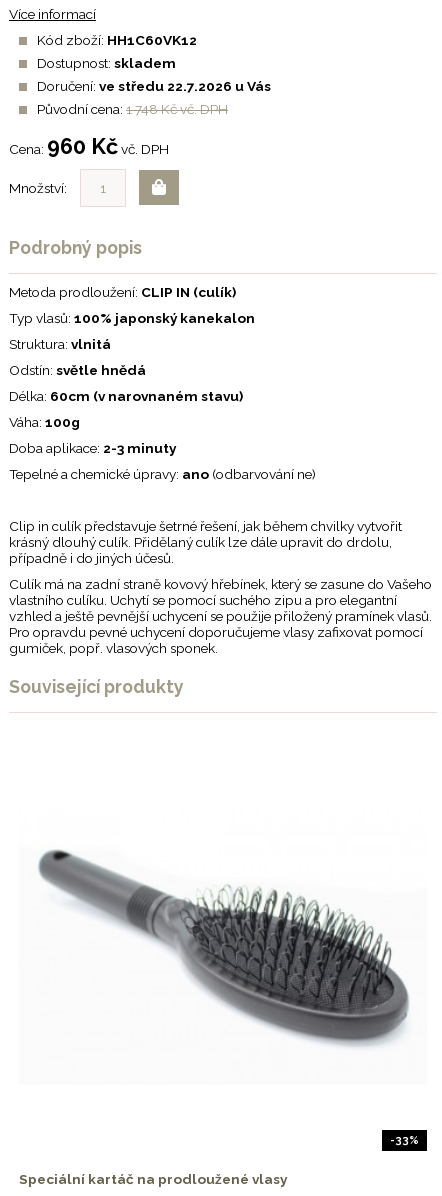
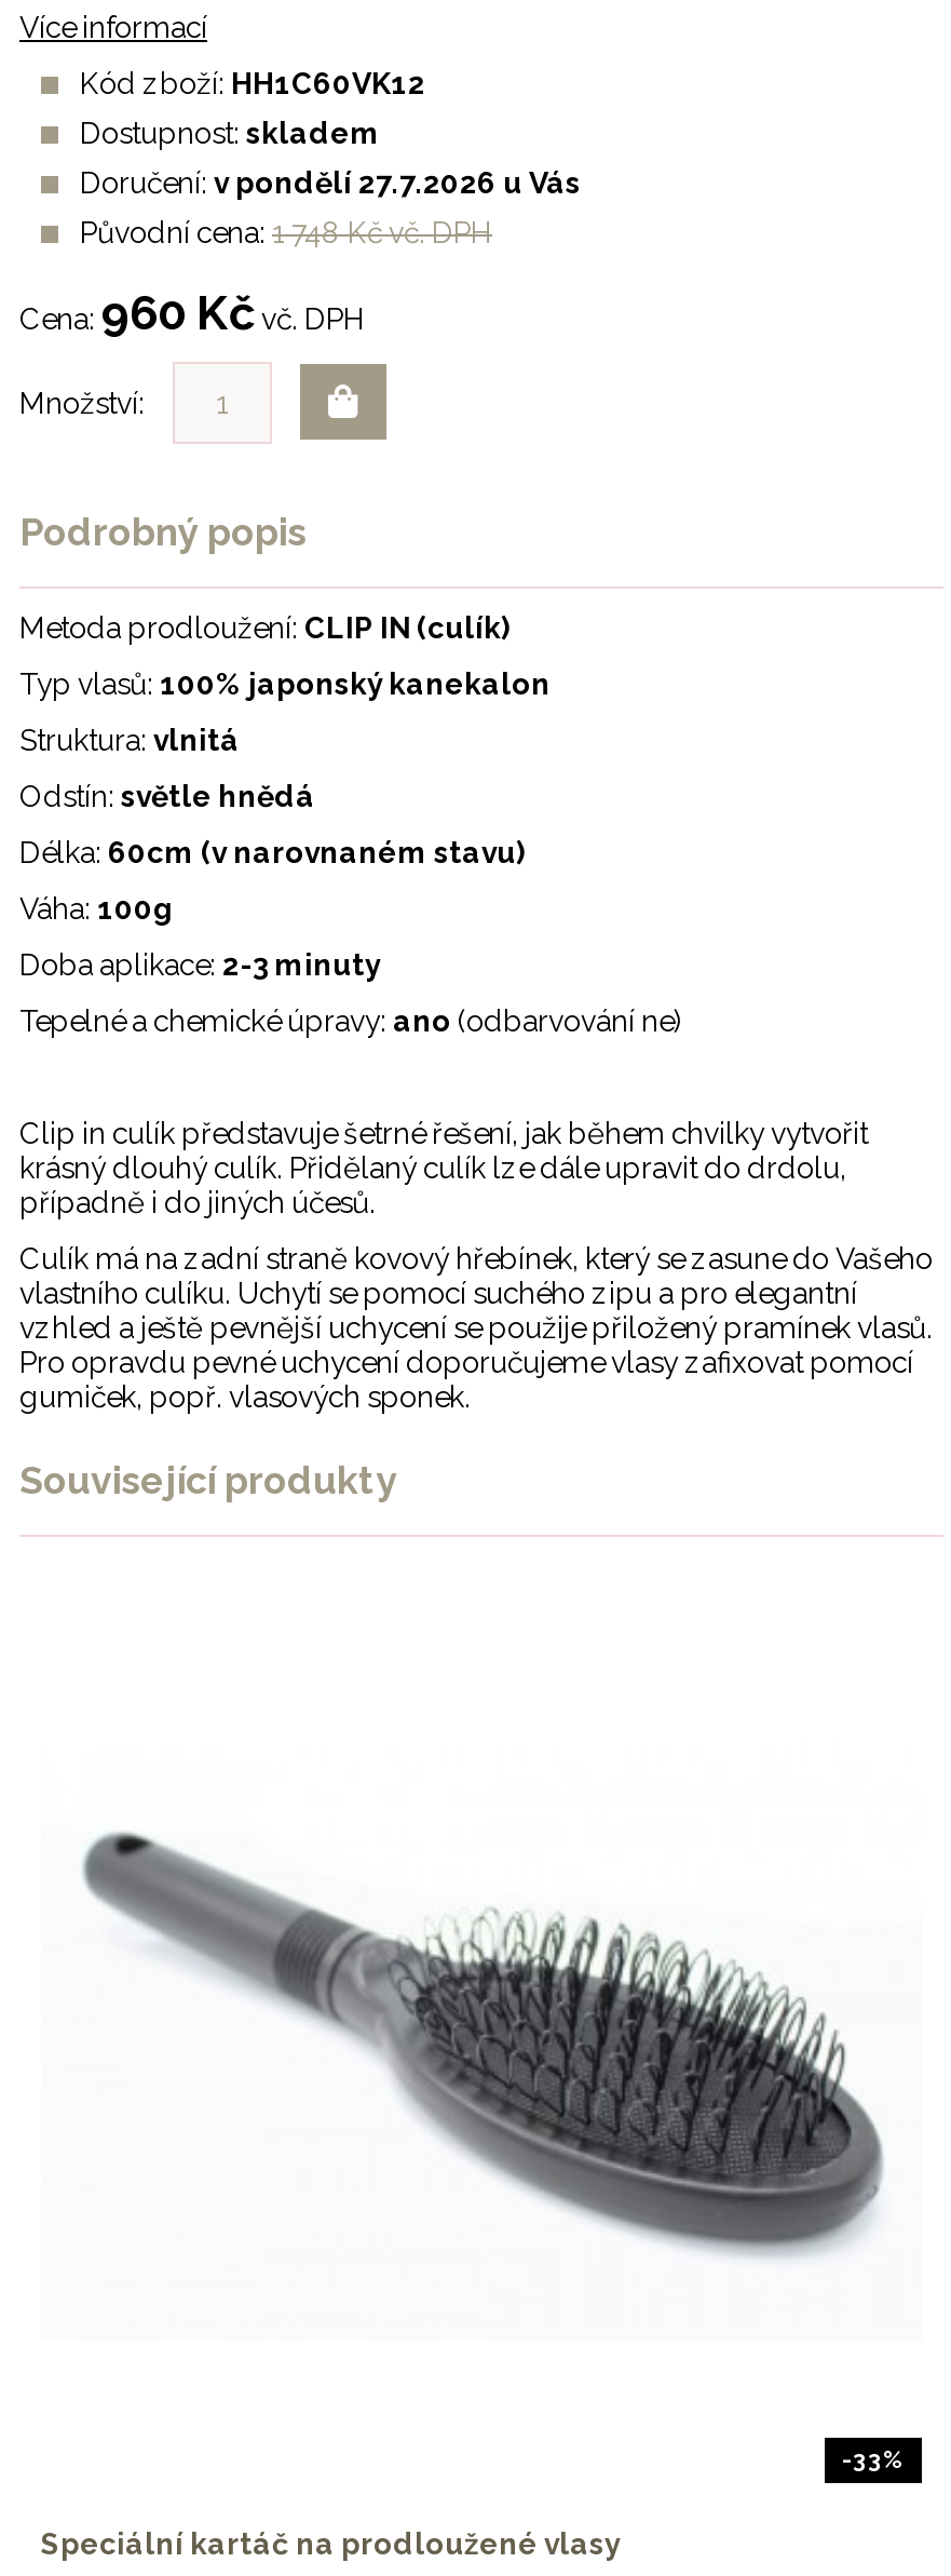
- Doručení: ve středu 22.7.2026 u Vás
+ Doručení: v pondělí 27.7.2026 u Vás
